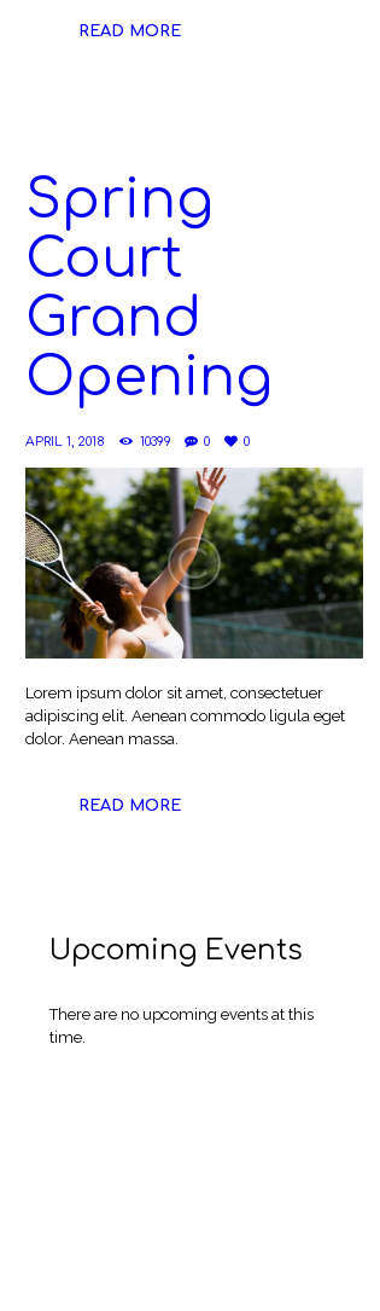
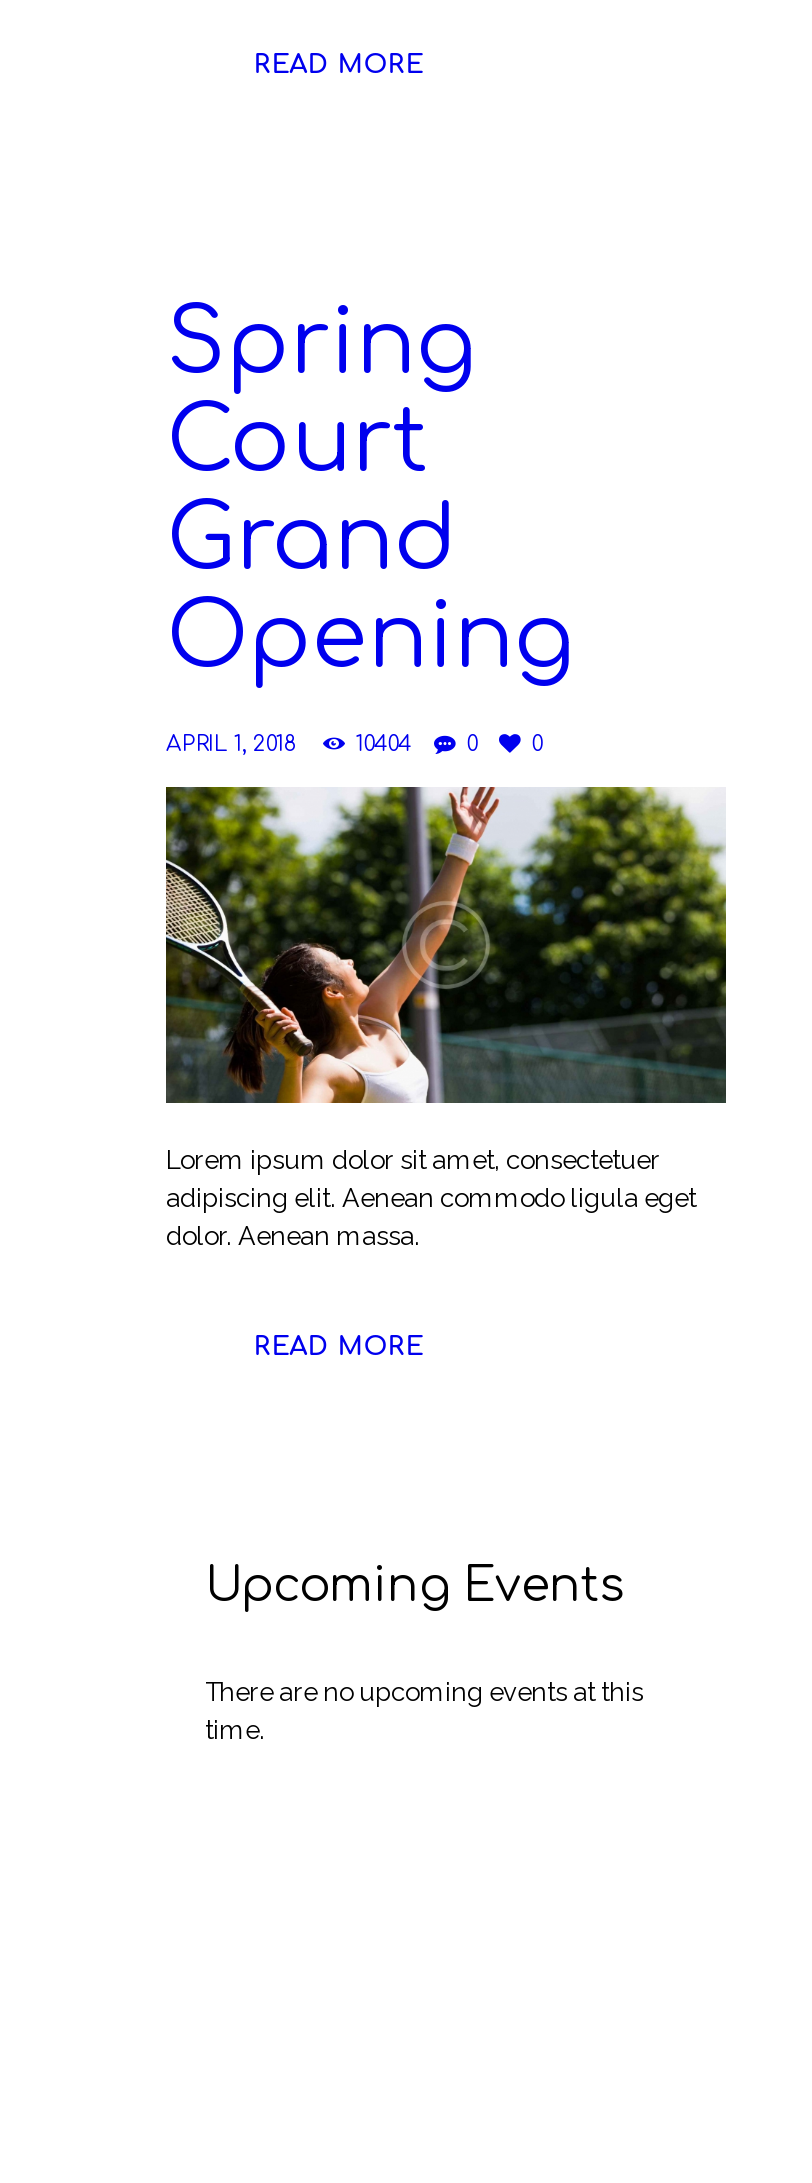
- 10399
+ 10404
